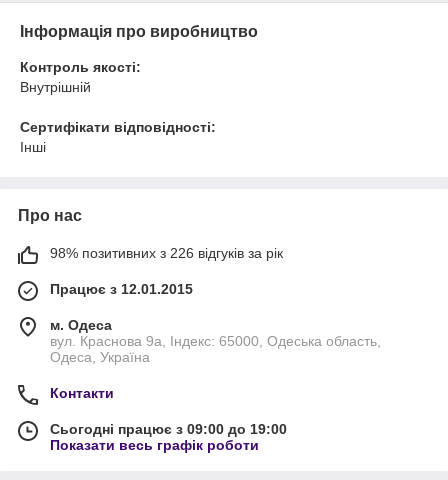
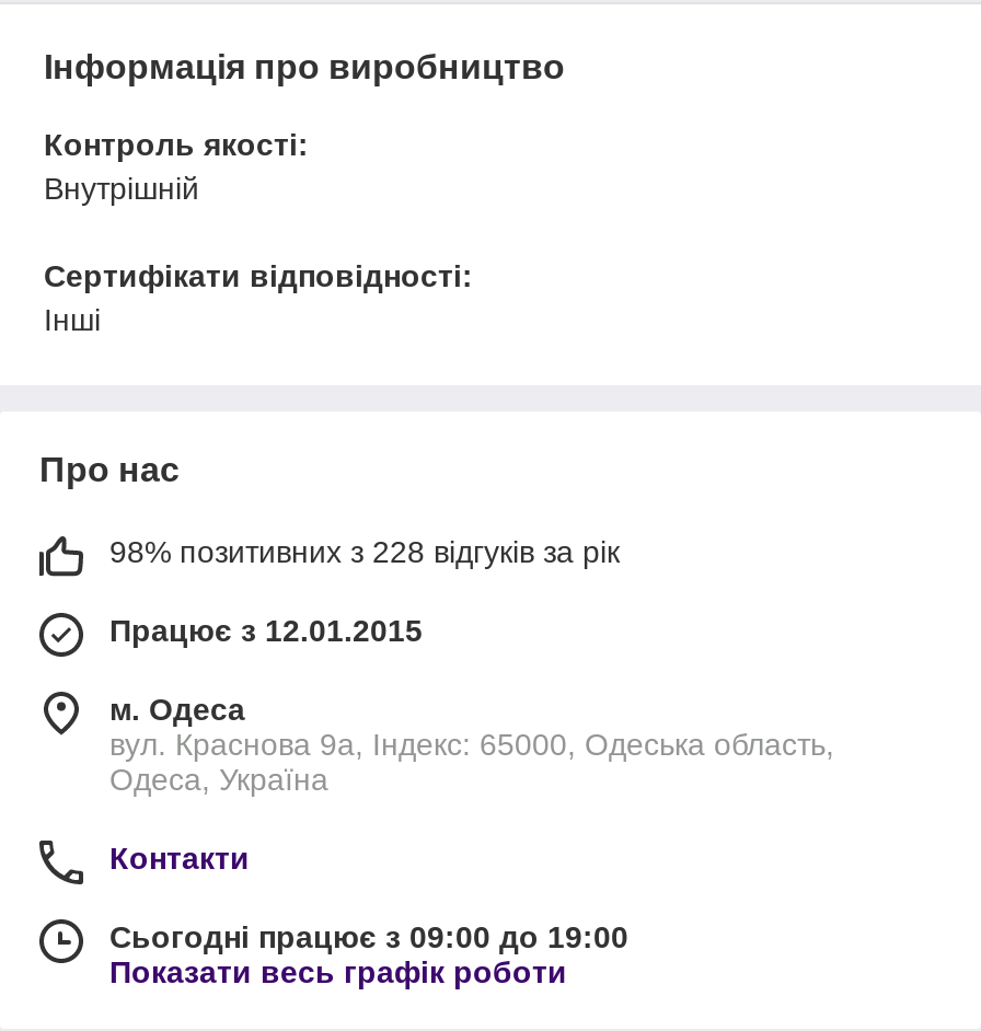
- 98% позитивних з 226 відгуків за рік
+ 98% позитивних з 228 відгуків за рік
